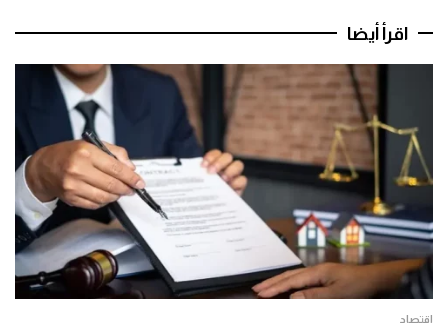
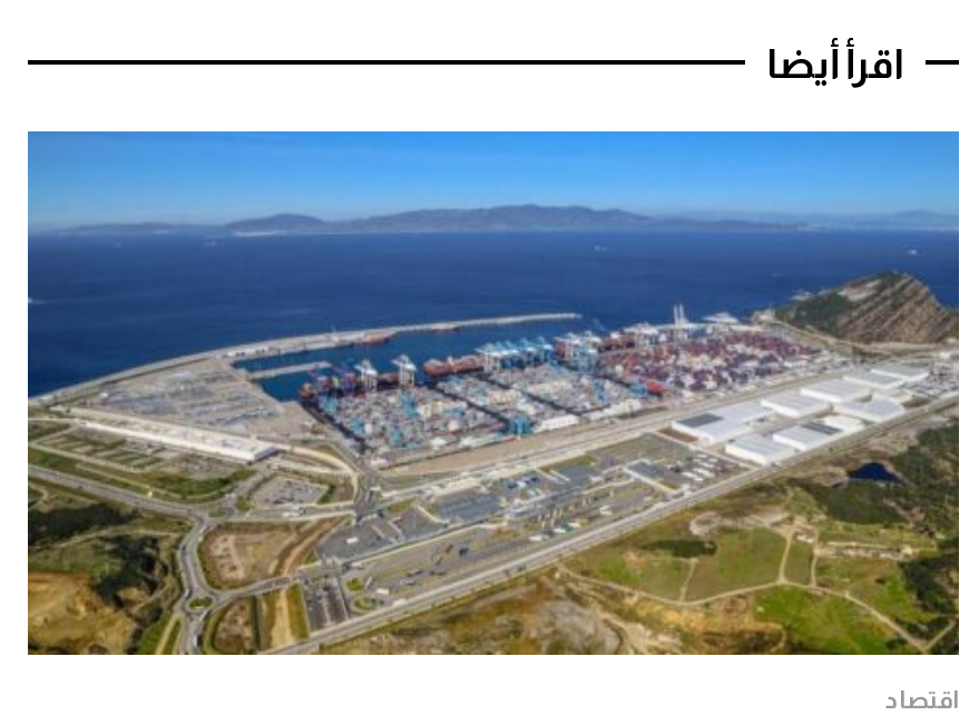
- [image]
+ [image]
